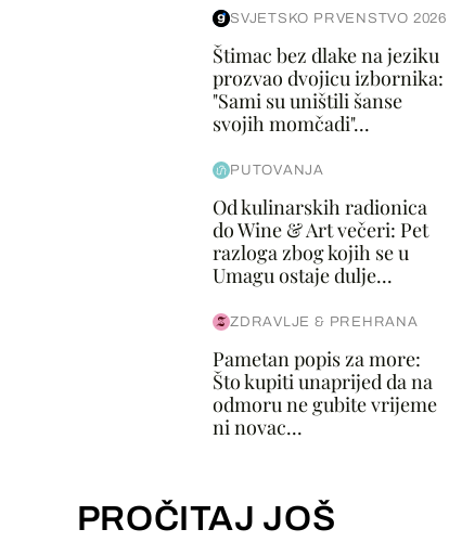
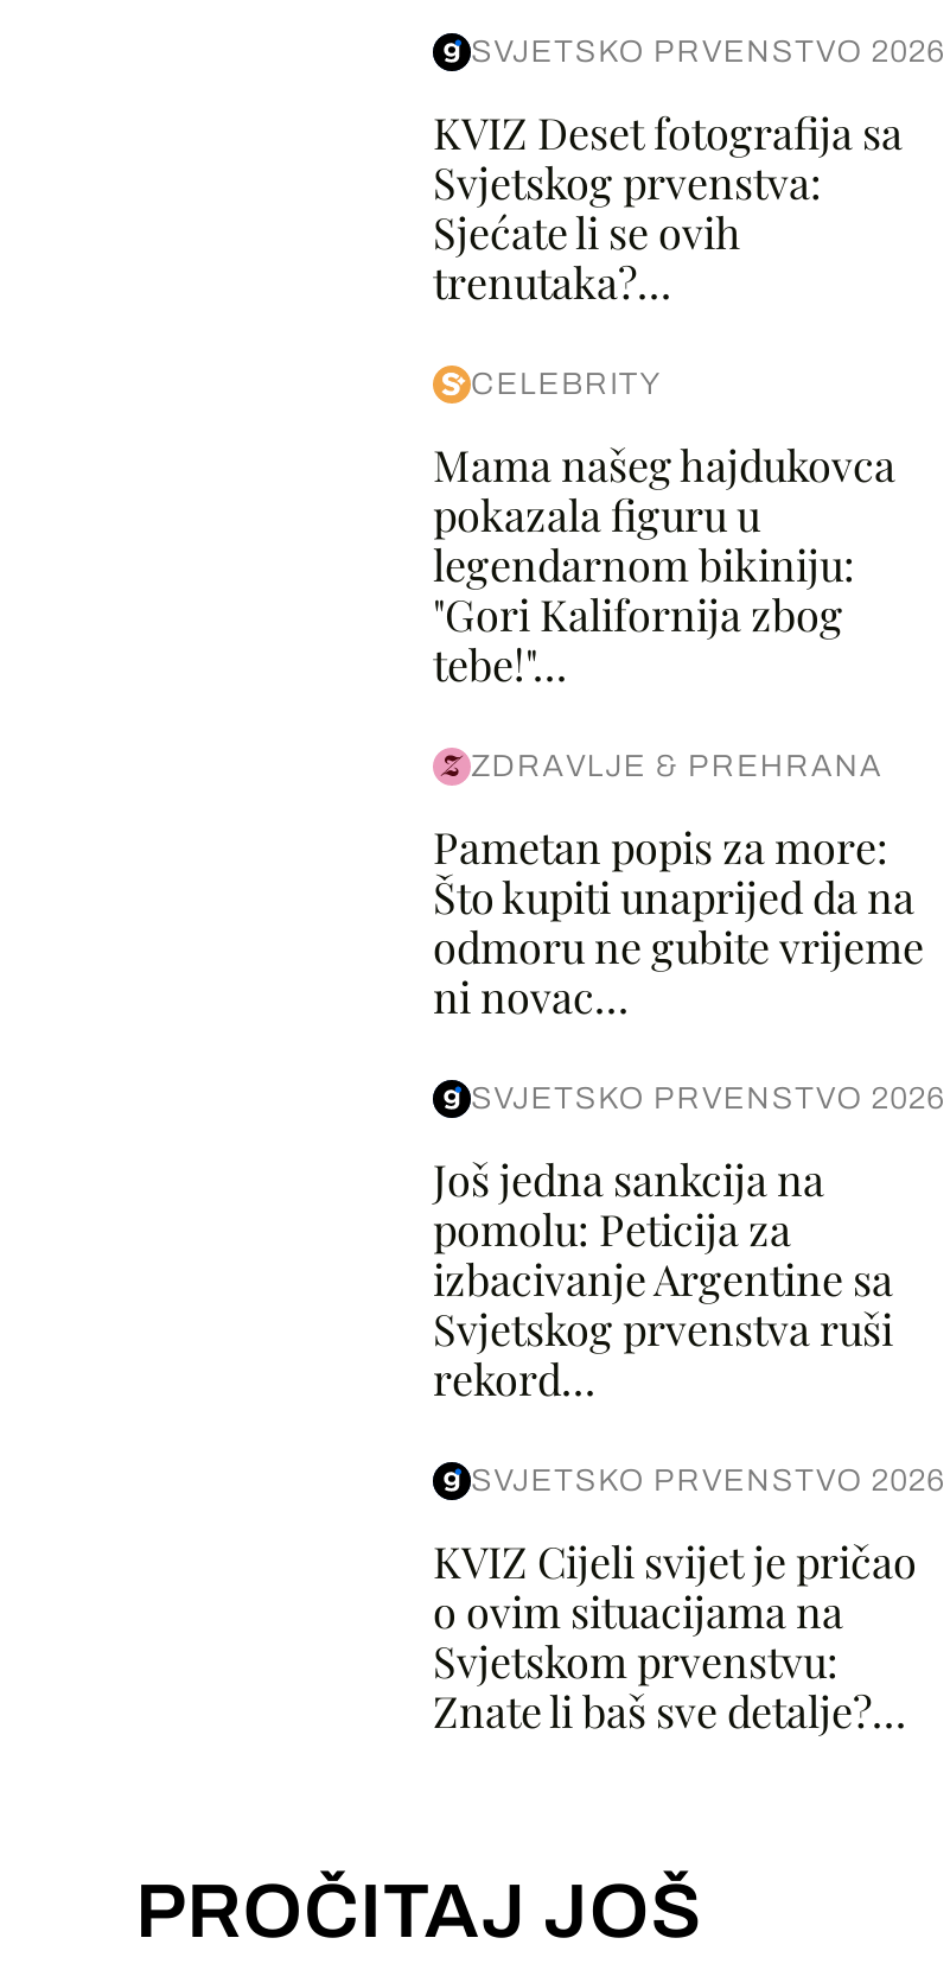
- Štimac bez dlake na jeziku
- prozvao dvojicu izbornika:
- "Sami su uništili šanse
- svojih momčadi"...
+ KVIZ Deset fotografija sa
+ Svjetskog prvenstva:
+ Sjećate li se ovih
+ trenutaka?...

- PUTOVANJA
+ CELEBRITY

- Od kulinarskih radionica
- do Wine & Art večeri: Pet
- razloga zbog kojih se u
- Umagu ostaje dulje...
+ Mama našeg hajdukovca
+ pokazala figuru u
+ legendarnom bikiniju:
+ "Gori Kalifornija zbog
+ tebe!"...

+ SVJETSKO PRVENSTVO 2026
+ Još jedna sankcija na
+ pomolu: Peticija za
+ izbacivanje Argentine sa
+ Svjetskog prvenstva ruši
+ rekord...
+ SVJETSKO PRVENSTVO 2026
+ KVIZ Cijeli svijet je pričao
+ o ovim situacijama na
+ Svjetskom prvenstvu:
+ Znate li baš sve detalje?...
